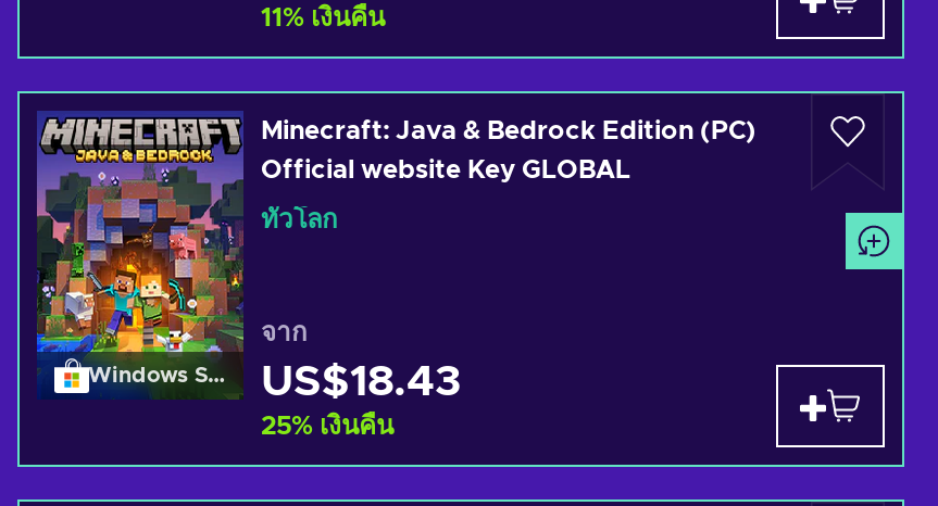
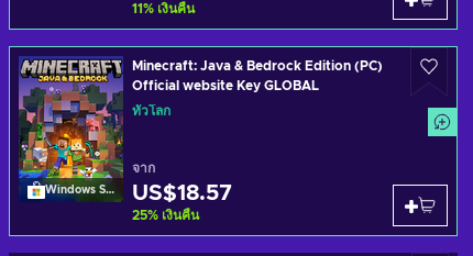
- US$18.43
+ US$18.57
